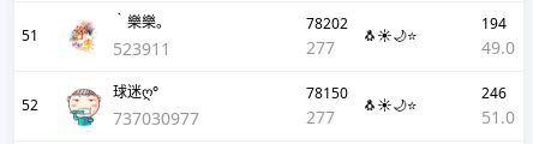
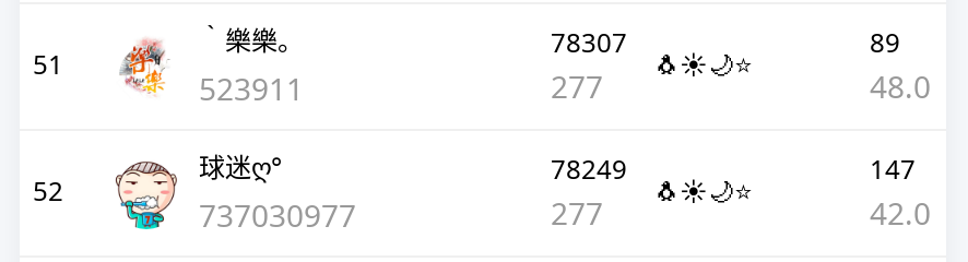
- 78202
+ 78307

- 194
+ 89

- 49.0
+ 48.0

- 78150
+ 78249

- 246
+ 147

- 51.0
+ 42.0
